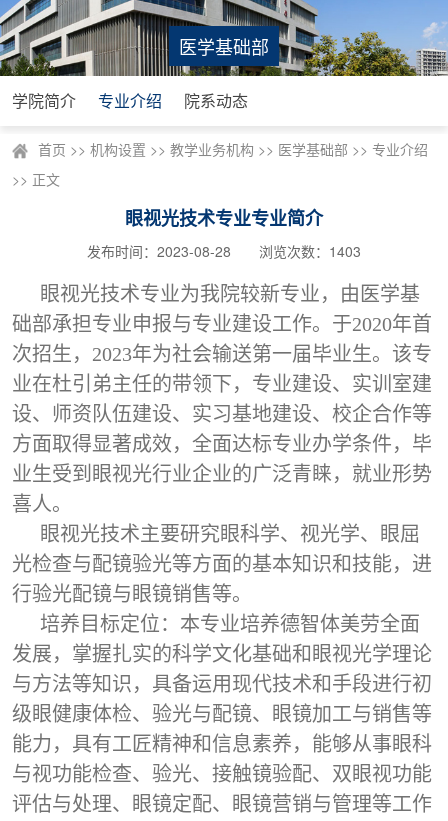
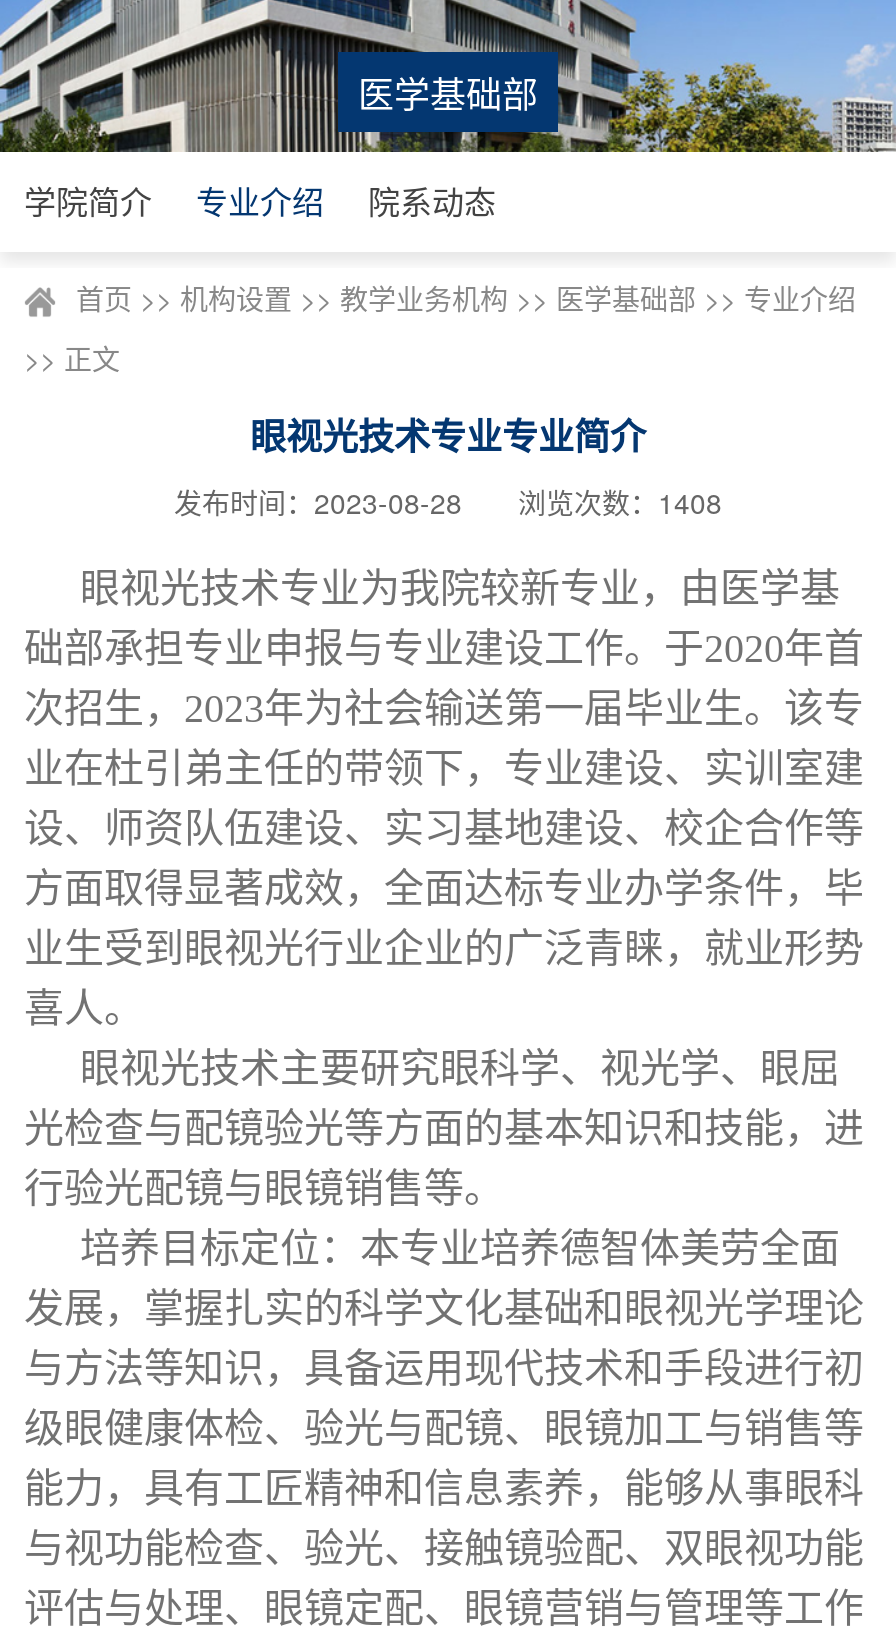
- 发布时间：2023-08-28 浏览次数：1403
+ 发布时间：2023-08-28 浏览次数：1408
